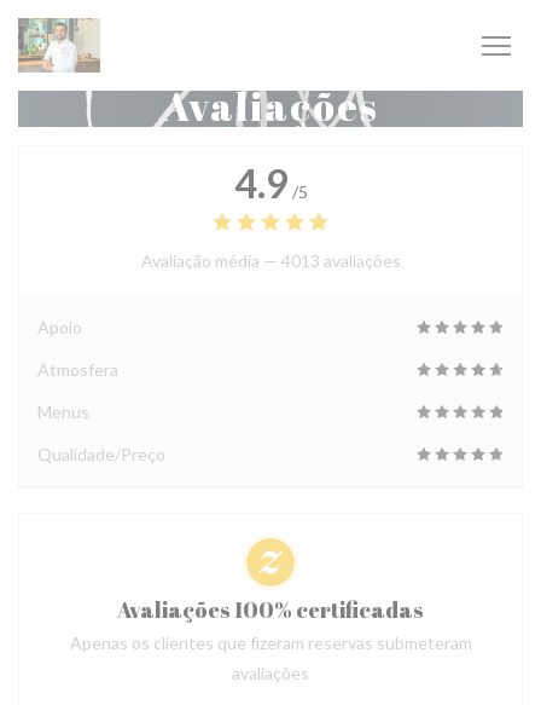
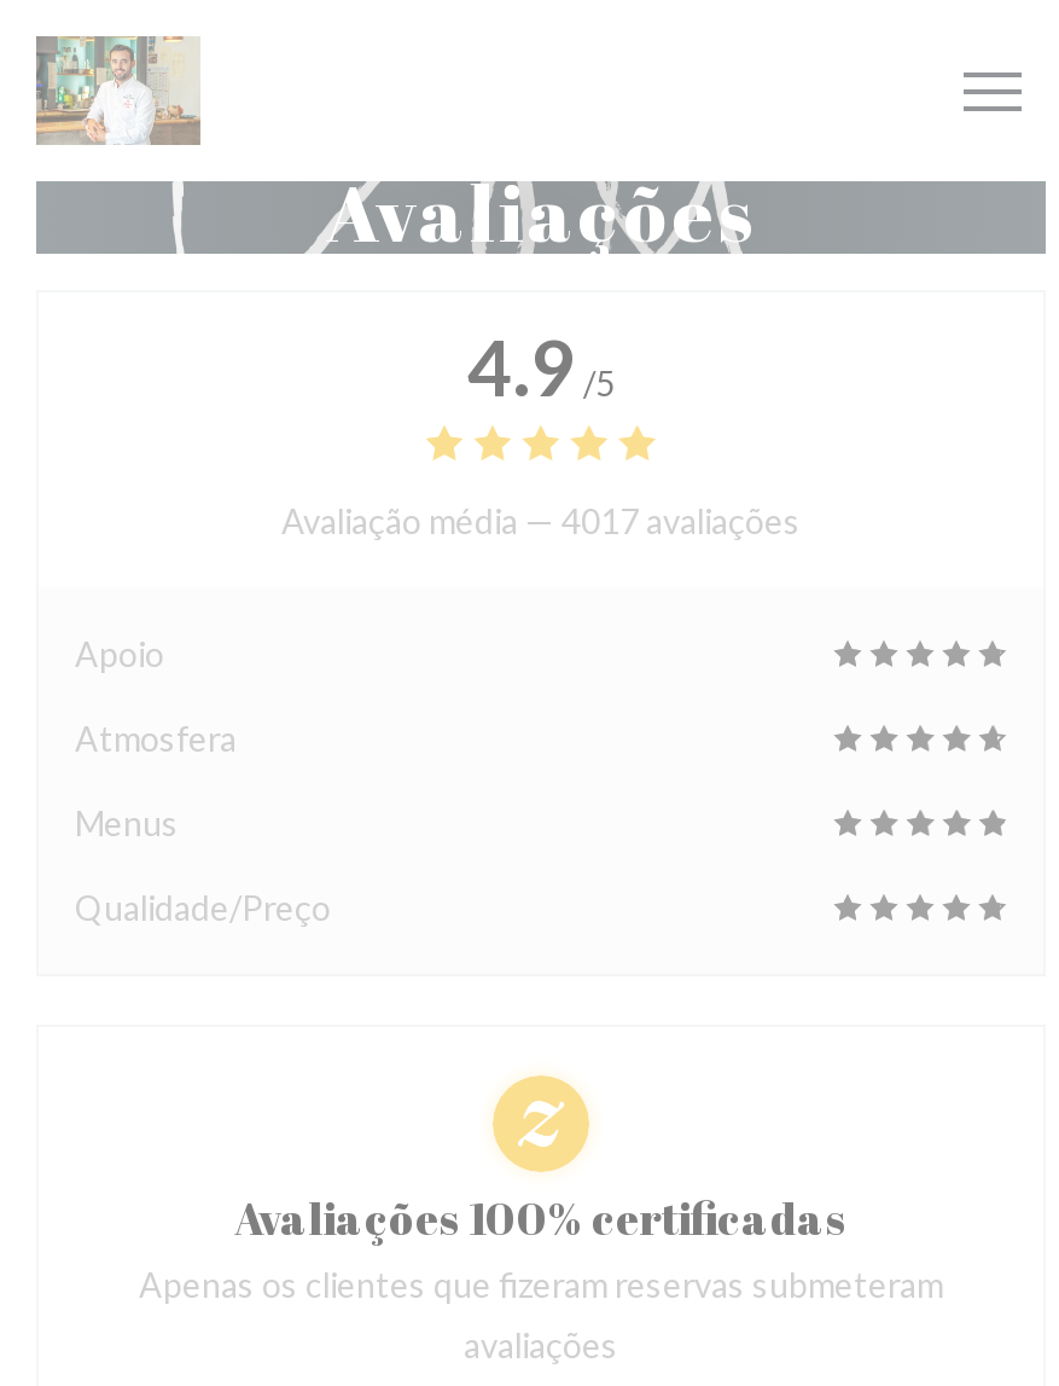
- Avaliação média — 4013 avaliações
+ Avaliação média — 4017 avaliações
